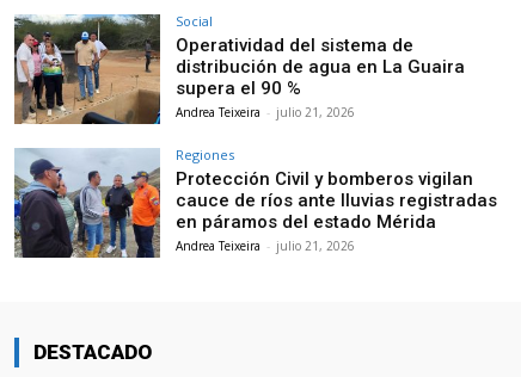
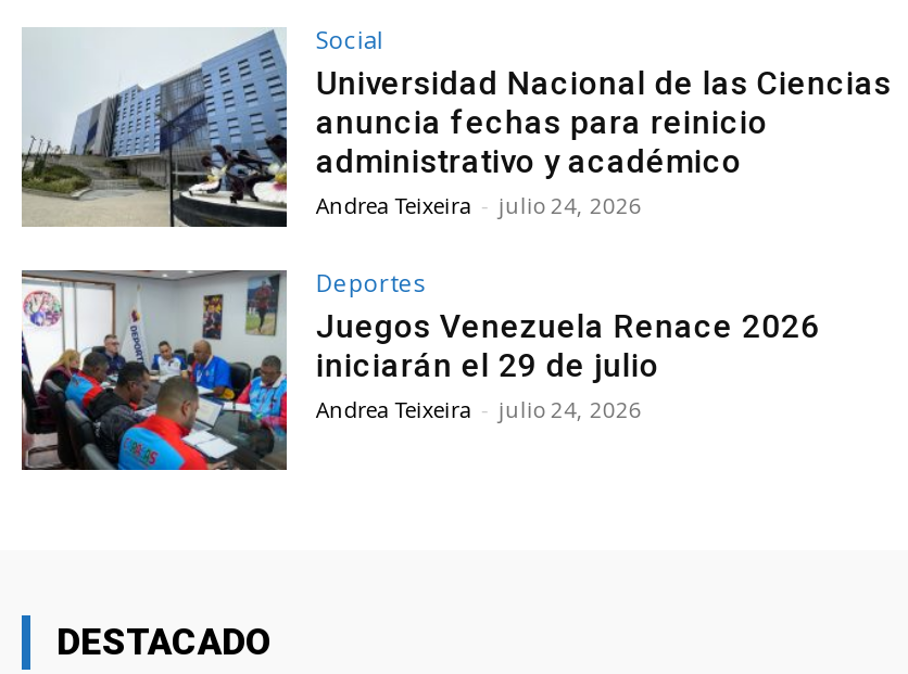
- [image]
- Operatividad del sistema de
- distribución de agua en La Guaira
- supera el 90 %
- Andrea Teixeira - julio 21, 2026
+ [image]
+ Universidad Nacional de las Ciencias
+ anuncia fechas para reinicio
+ administrativo y académico
+ Andrea Teixeira - julio 24, 2026

- [image]
- Regiones
- Protección Civil y bomberos vigilan
- cauce de ríos ante lluvias registradas
- en páramos del estado Mérida
- Andrea Teixeira - julio 21, 2026
+ [image]
+ Deportes
+ Juegos Venezuela Renace 2026
+ iniciarán el 29 de julio
+ Andrea Teixeira - julio 24, 2026
